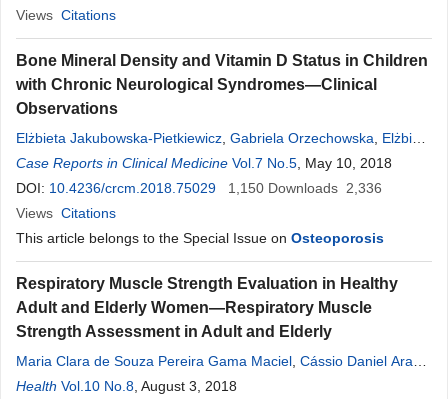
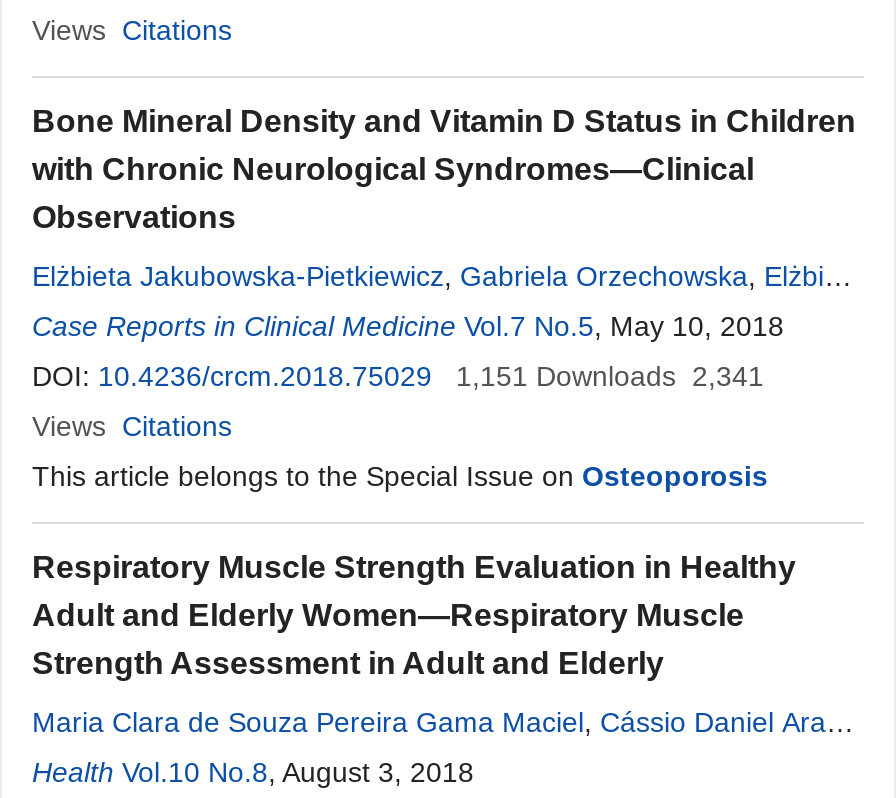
- DOI: 10.4236/crcm.2018.75029 1,150 Downloads 2,336
+ DOI: 10.4236/crcm.2018.75029 1,151 Downloads 2,341
